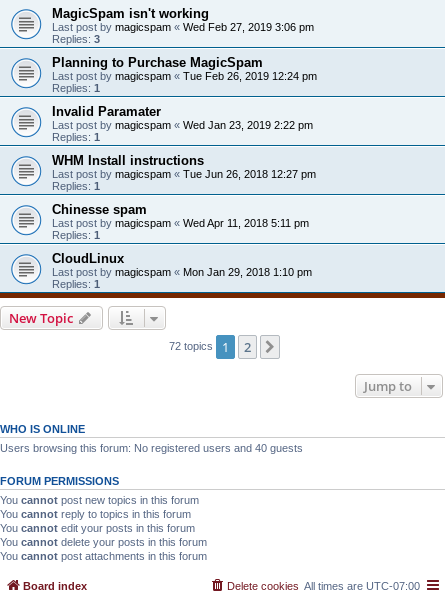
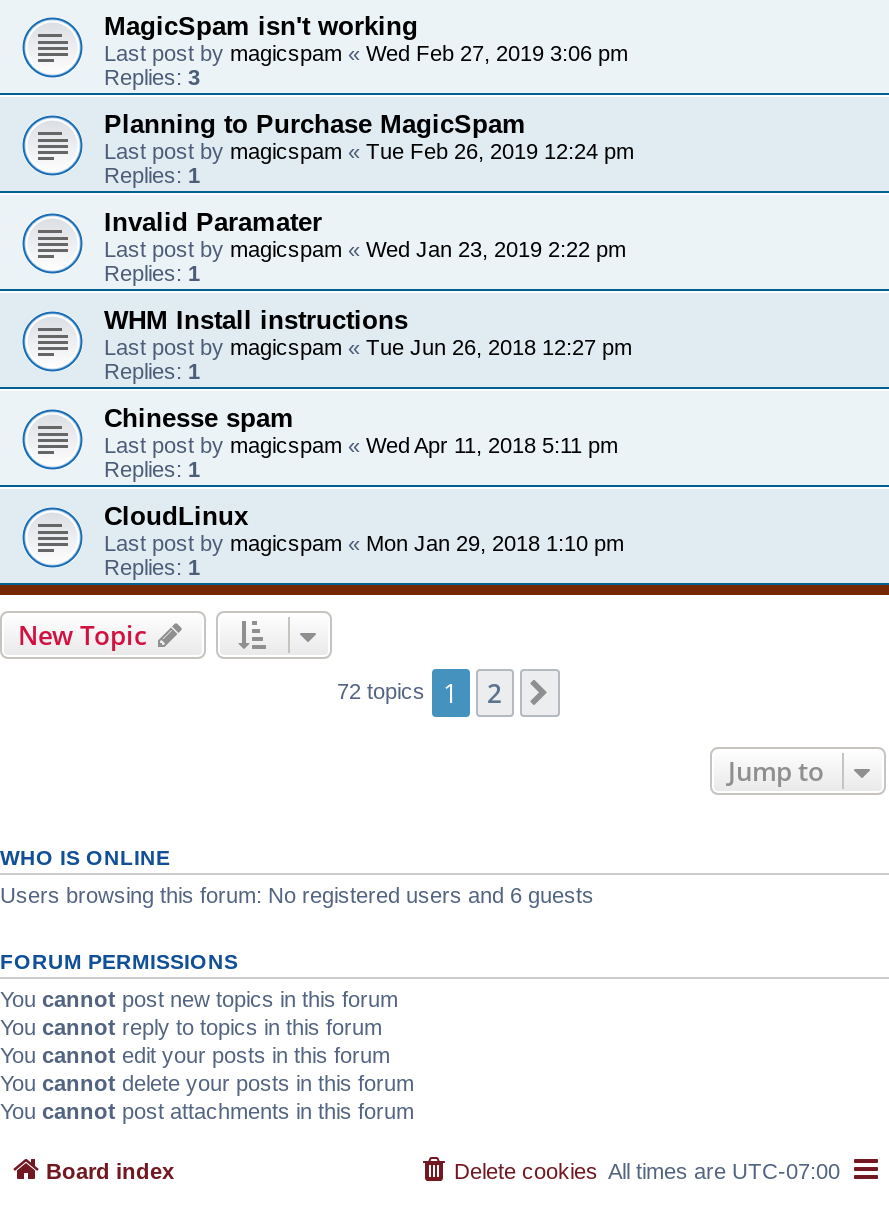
- Users browsing this forum: No registered users and 40 guests
+ Users browsing this forum: No registered users and 6 guests
